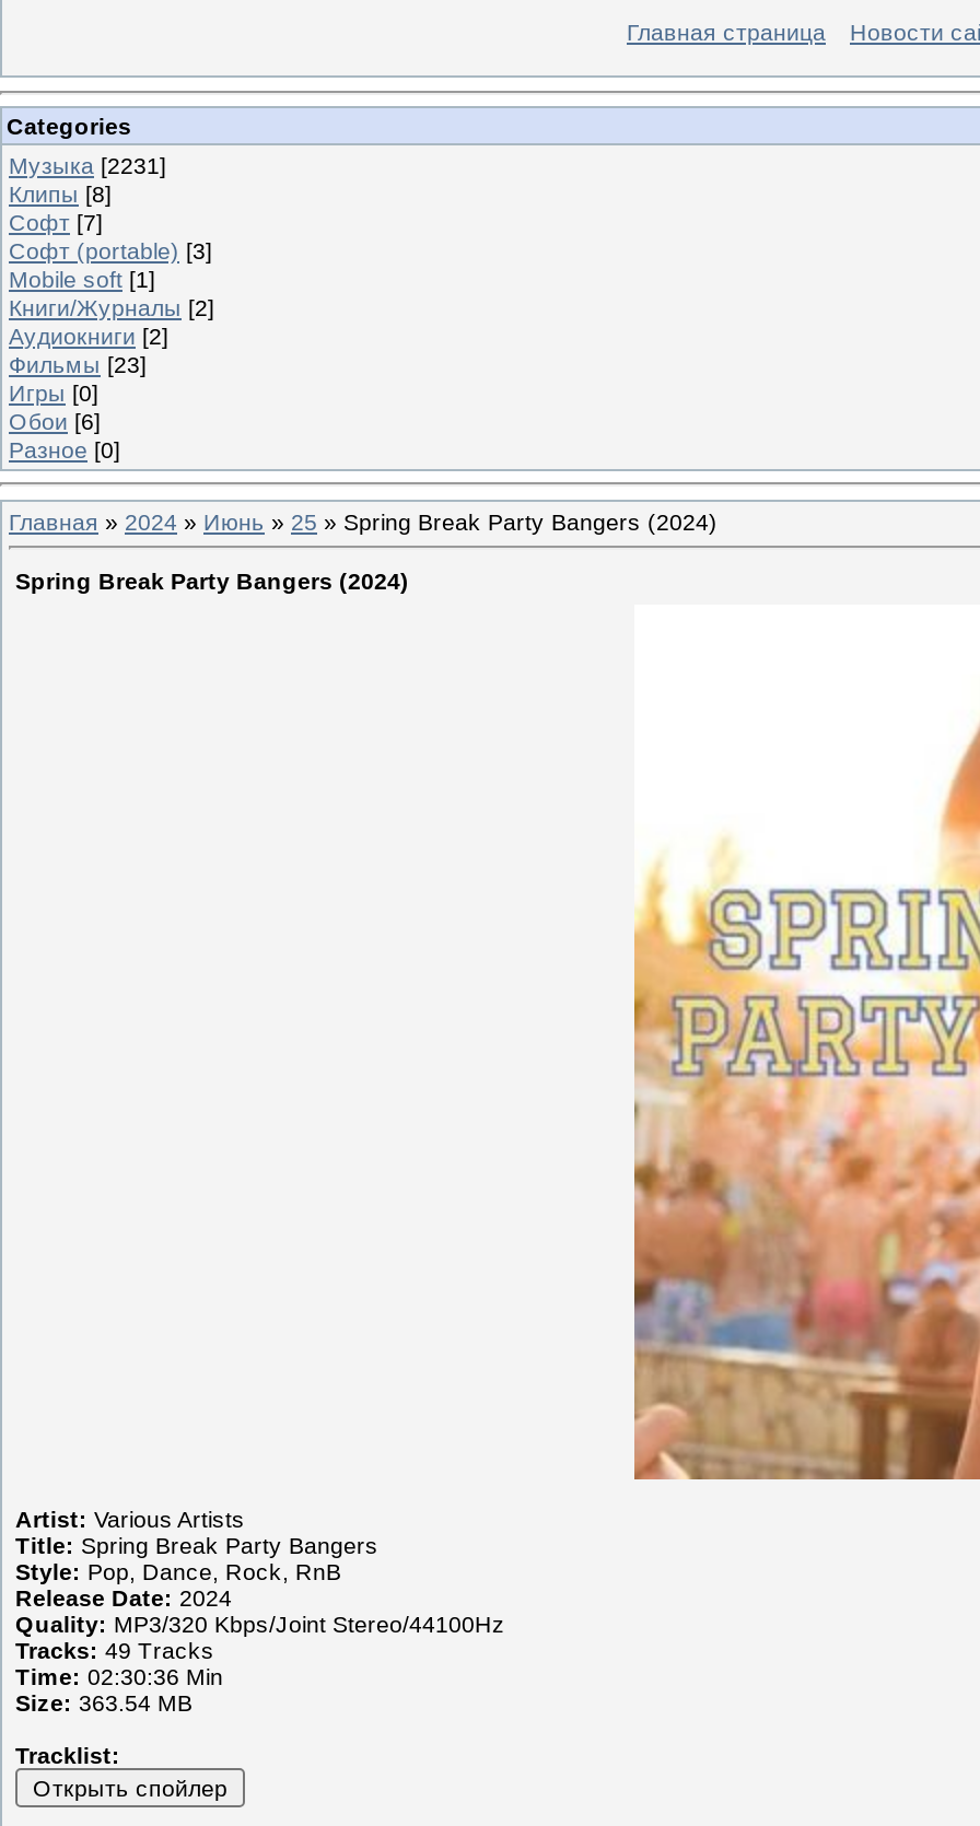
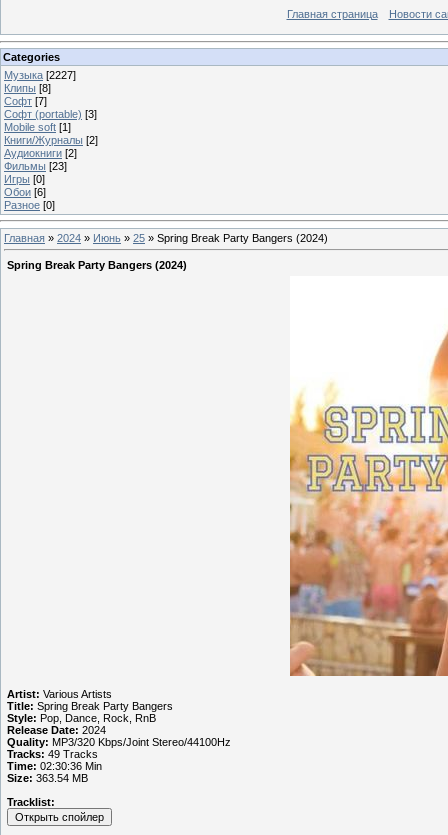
- Музыка [2231]
+ Музыка [2227]
